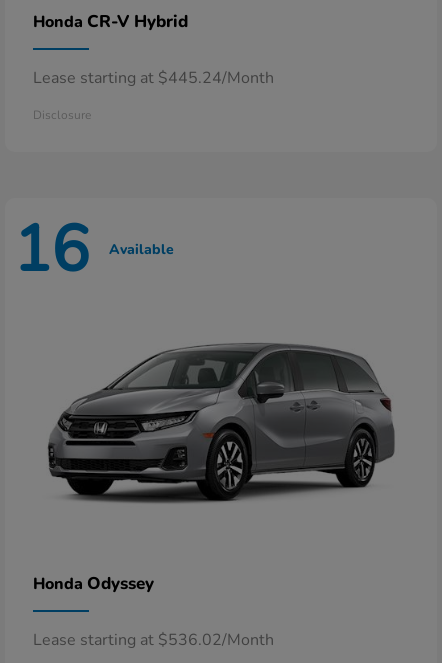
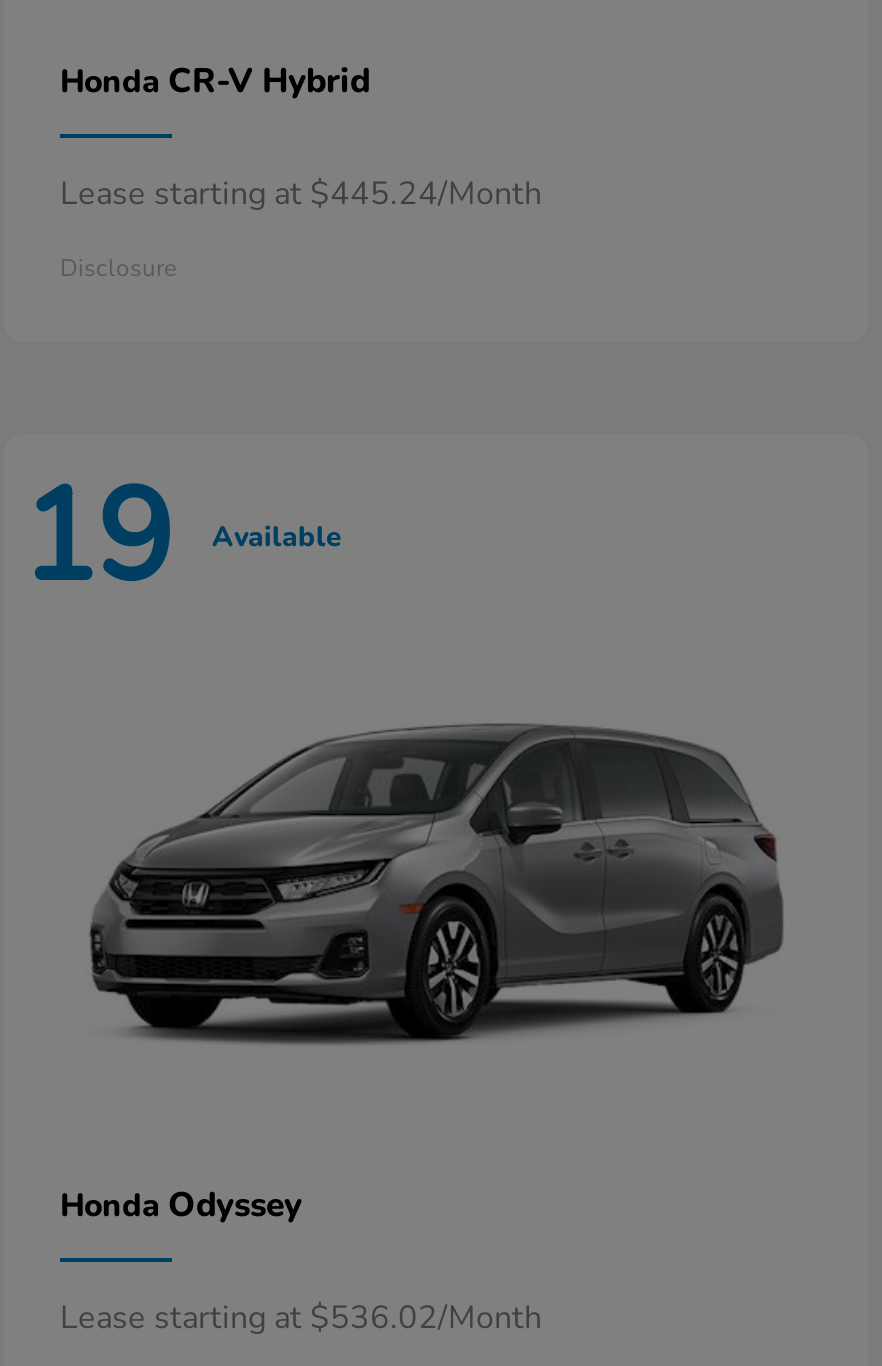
- 16 Available
+ 19 Available
